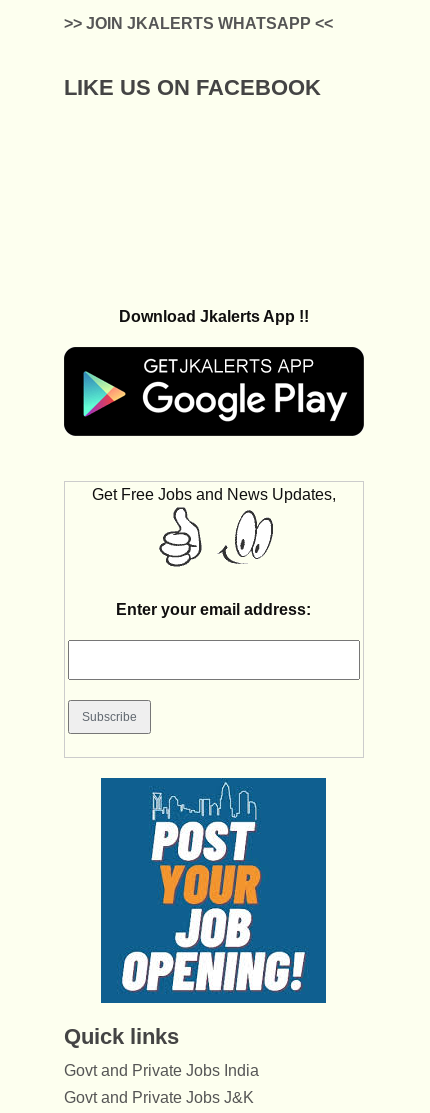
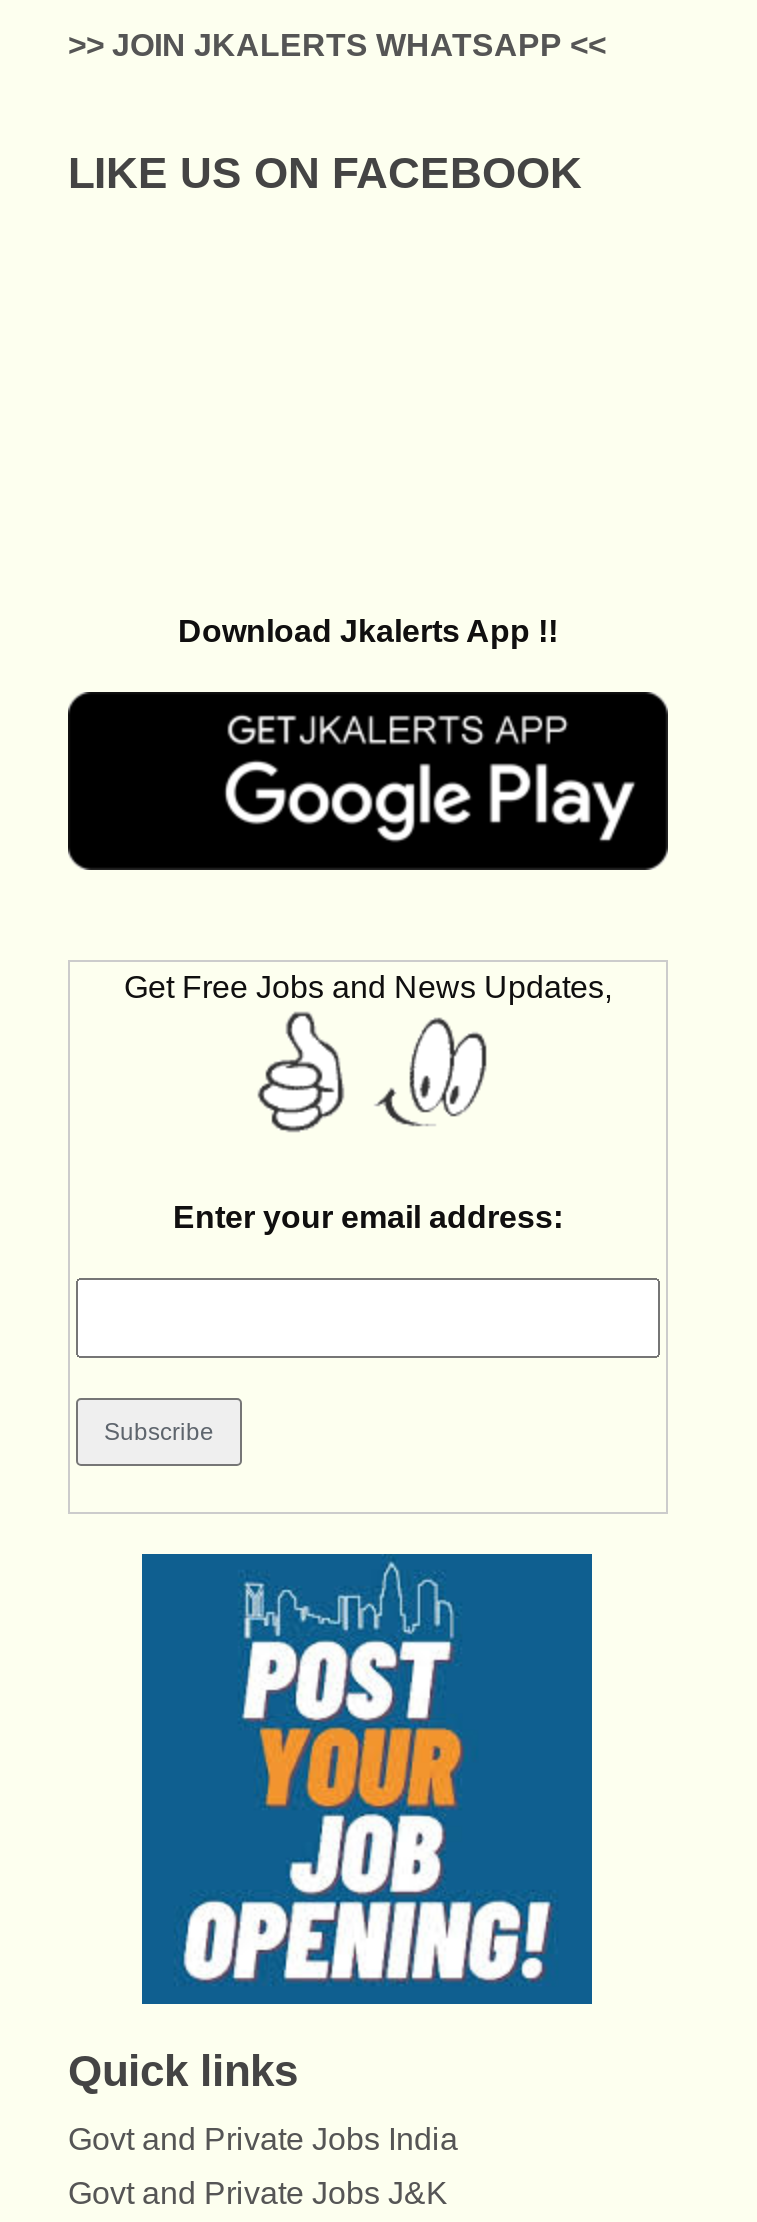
- [image]
